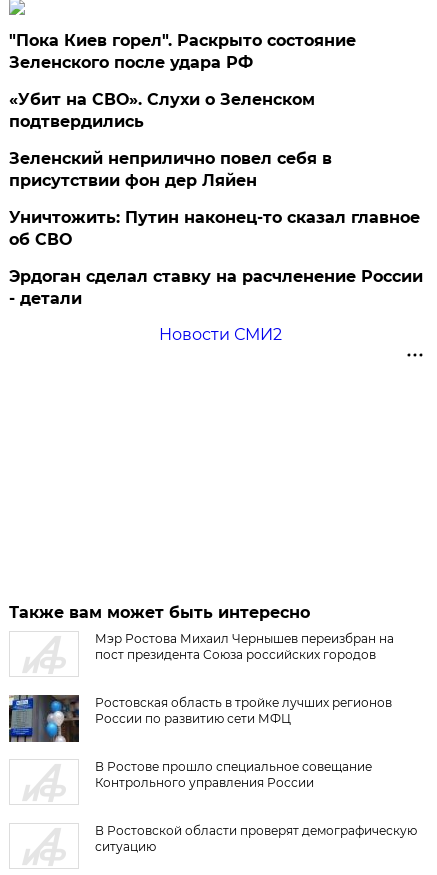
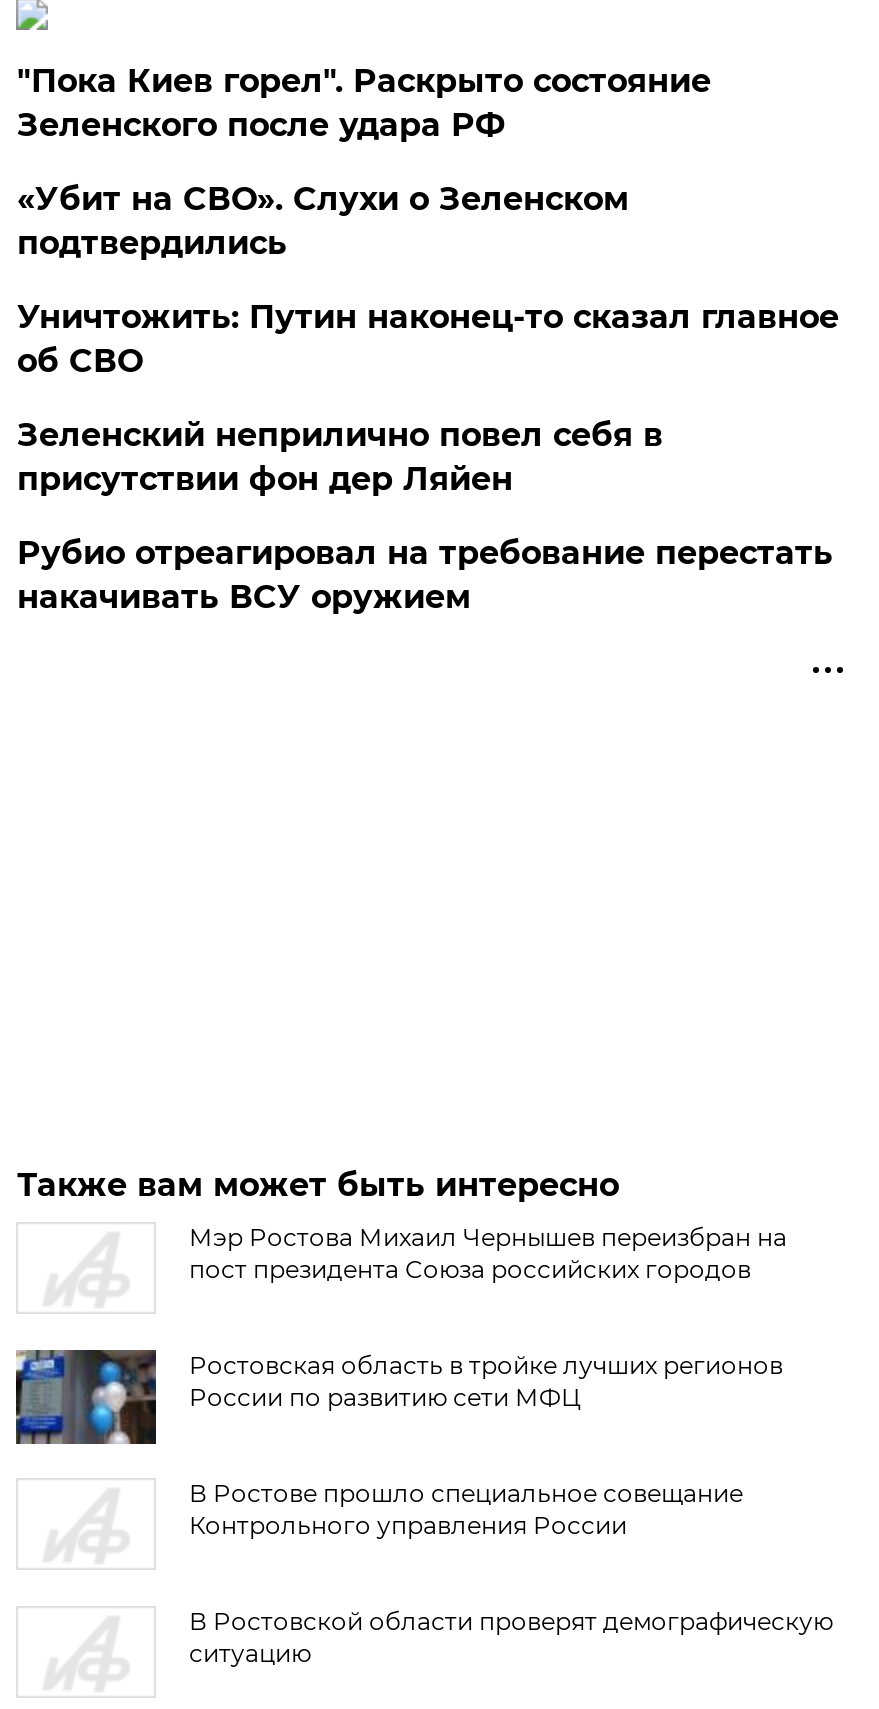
moved down: Зеленский неприлично повел cебя в | присутствии фон дер Ляйен

moved up: Уничтожить: Путин наконец-то сказал главное | об СВО

- Эрдоган сделал ставку на расчленение России
- - детали
- Новости СМИ2
+ Рубио отреагировал на требование перестать
+ накачивать ВСУ оружием
